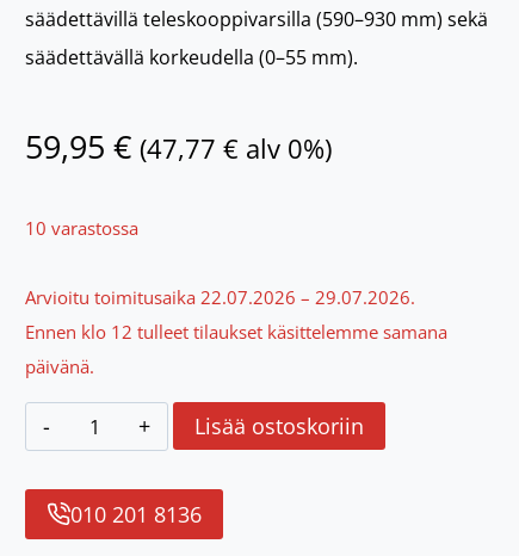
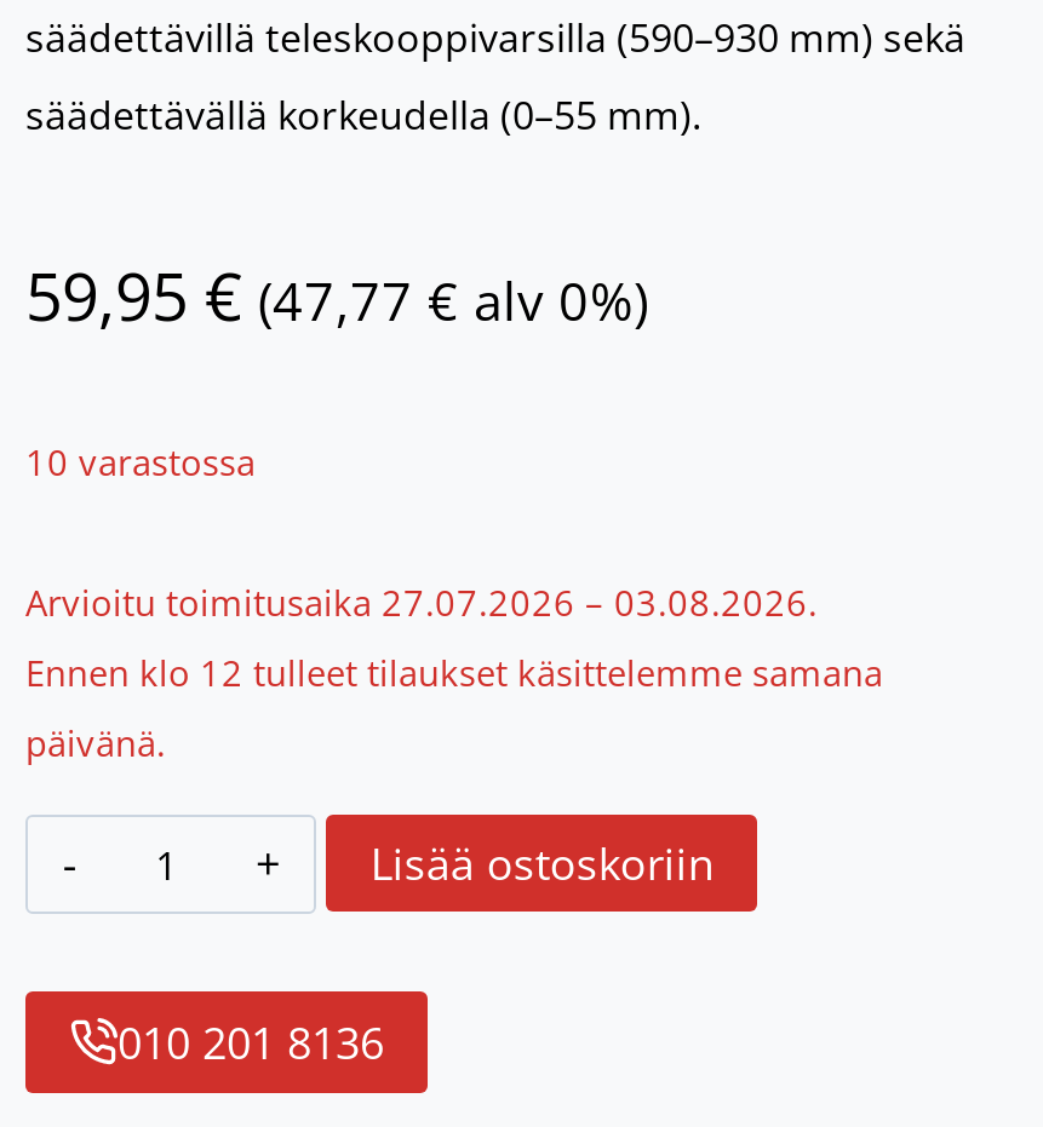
- Arvioitu toimitusaika 22.07.2026 – 29.07.2026.
+ Arvioitu toimitusaika 27.07.2026 – 03.08.2026.
